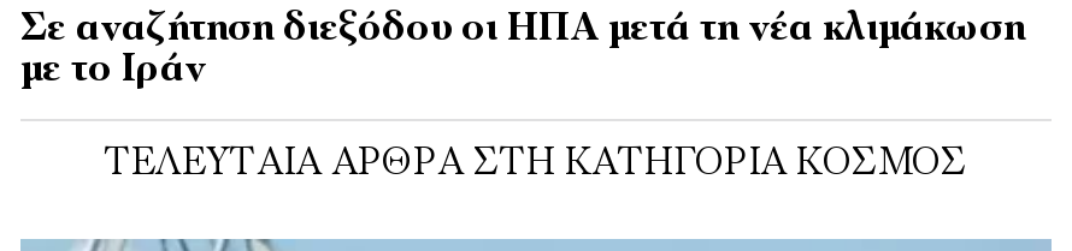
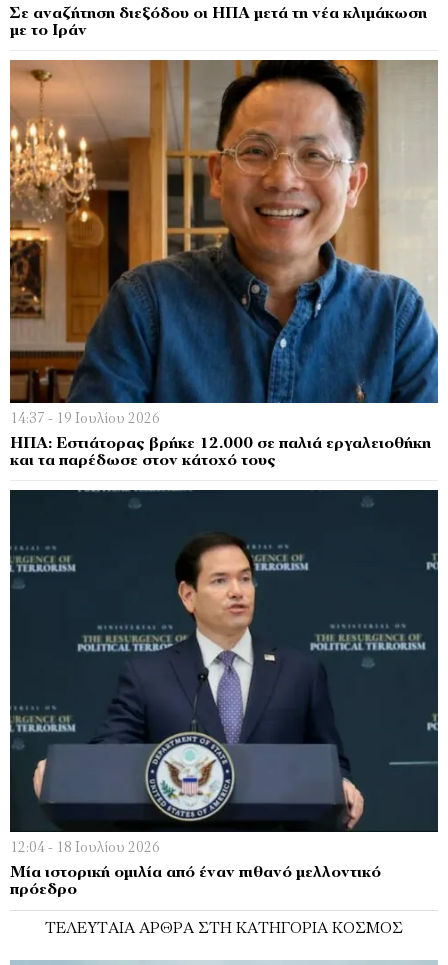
+ [image]
+ 14:37 - 19 Ιουλίου 2026
+ ΗΠΑ: Eστιάτορας βρήκε 12.000 σε παλιά εργαλειοθήκη
+ και τα παρέδωσε στον κάτοχό τους

+ [image]
+ 12:04 - 18 Ιουλίου 2026
+ Μία ιστορική ομιλία από έναν πιθανό μελλοντικό
+ πρόεδρο
